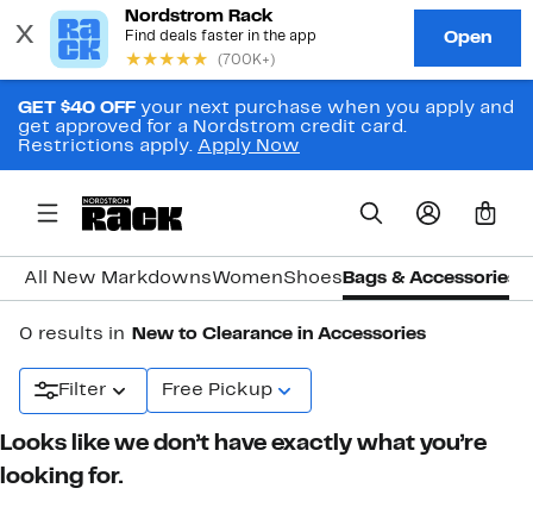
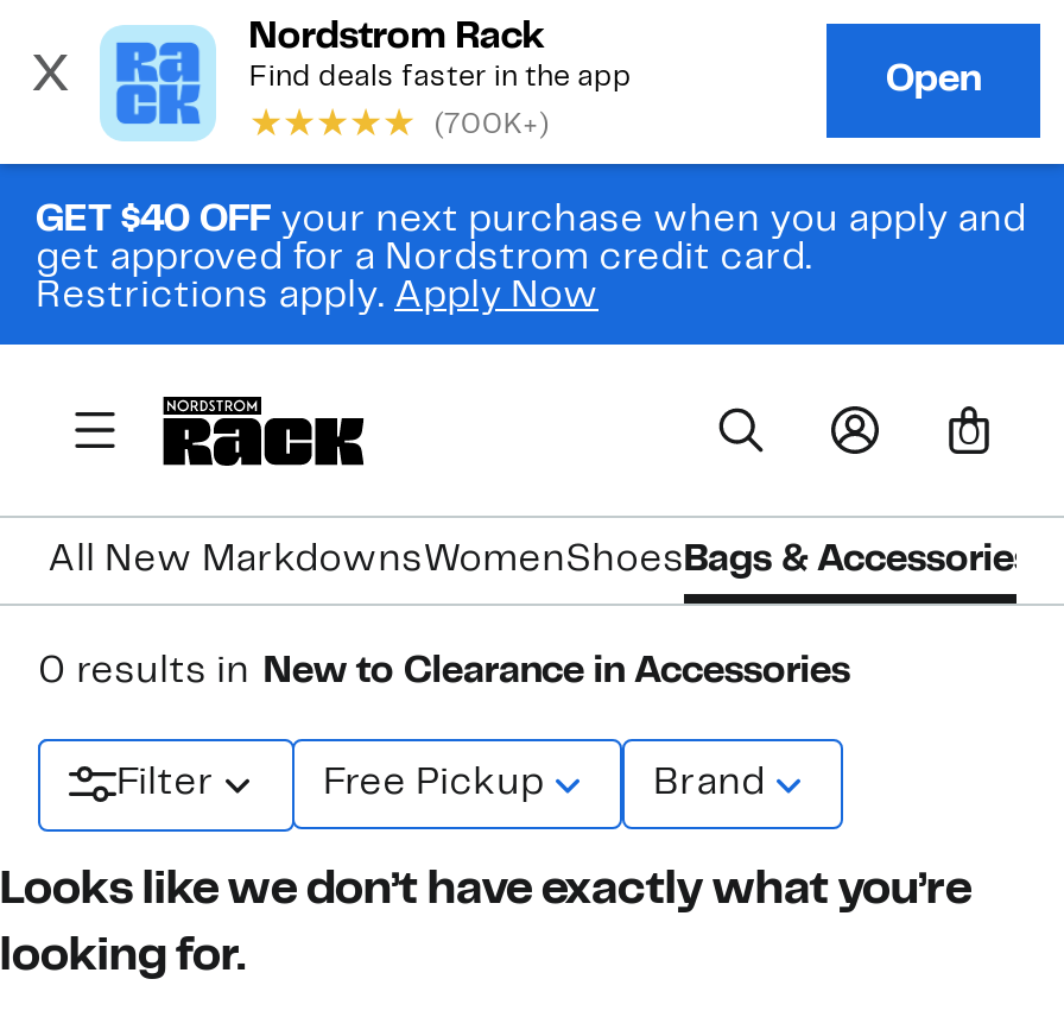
+ Brand
